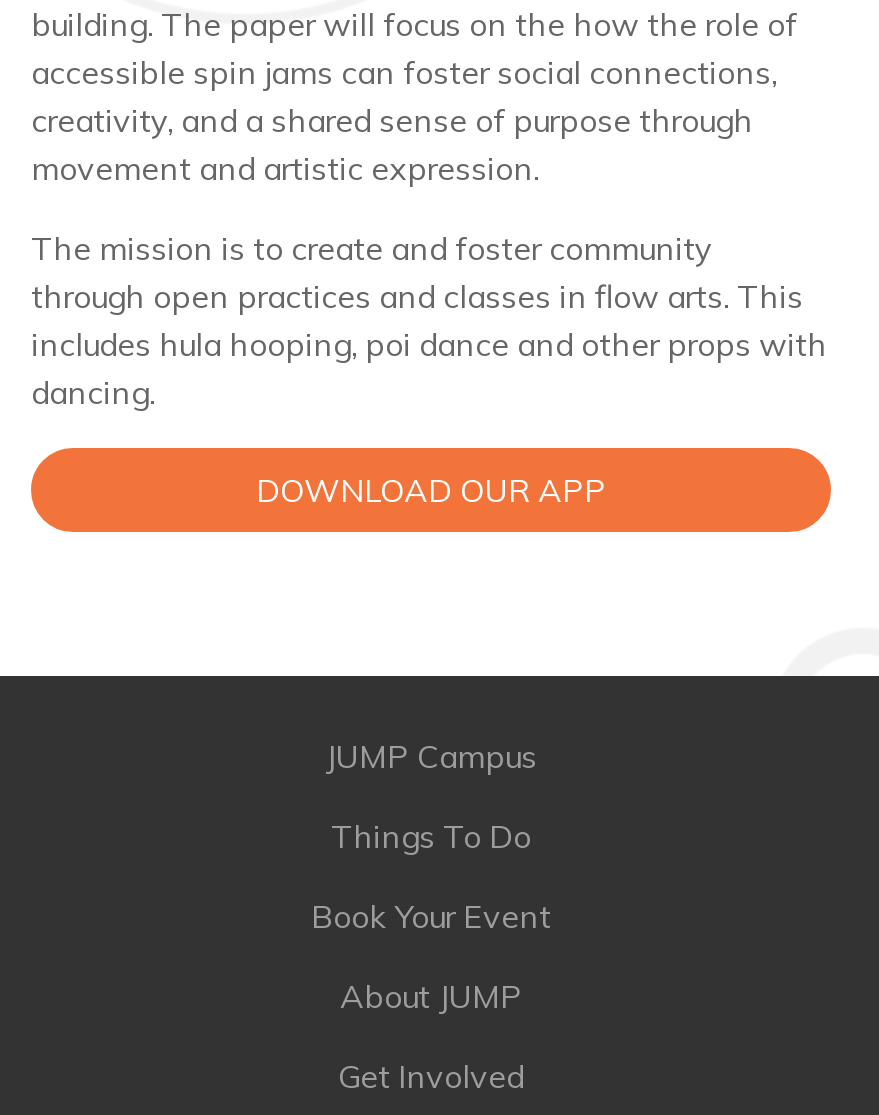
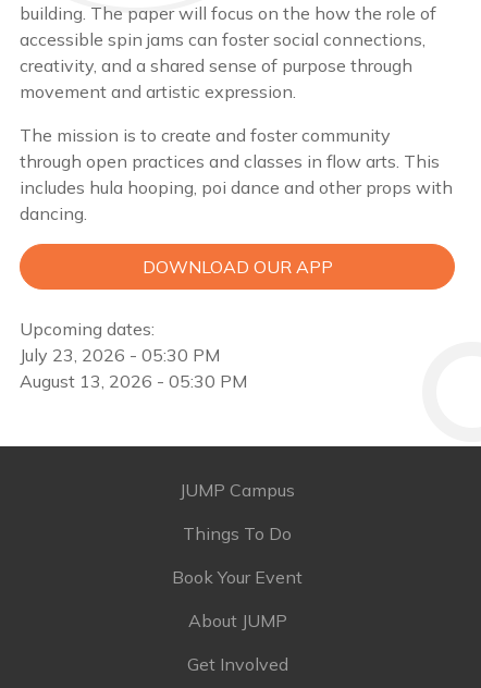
+ Upcoming dates:
+ July 23, 2026 - 05:30 PM
+ August 13, 2026 - 05:30 PM
